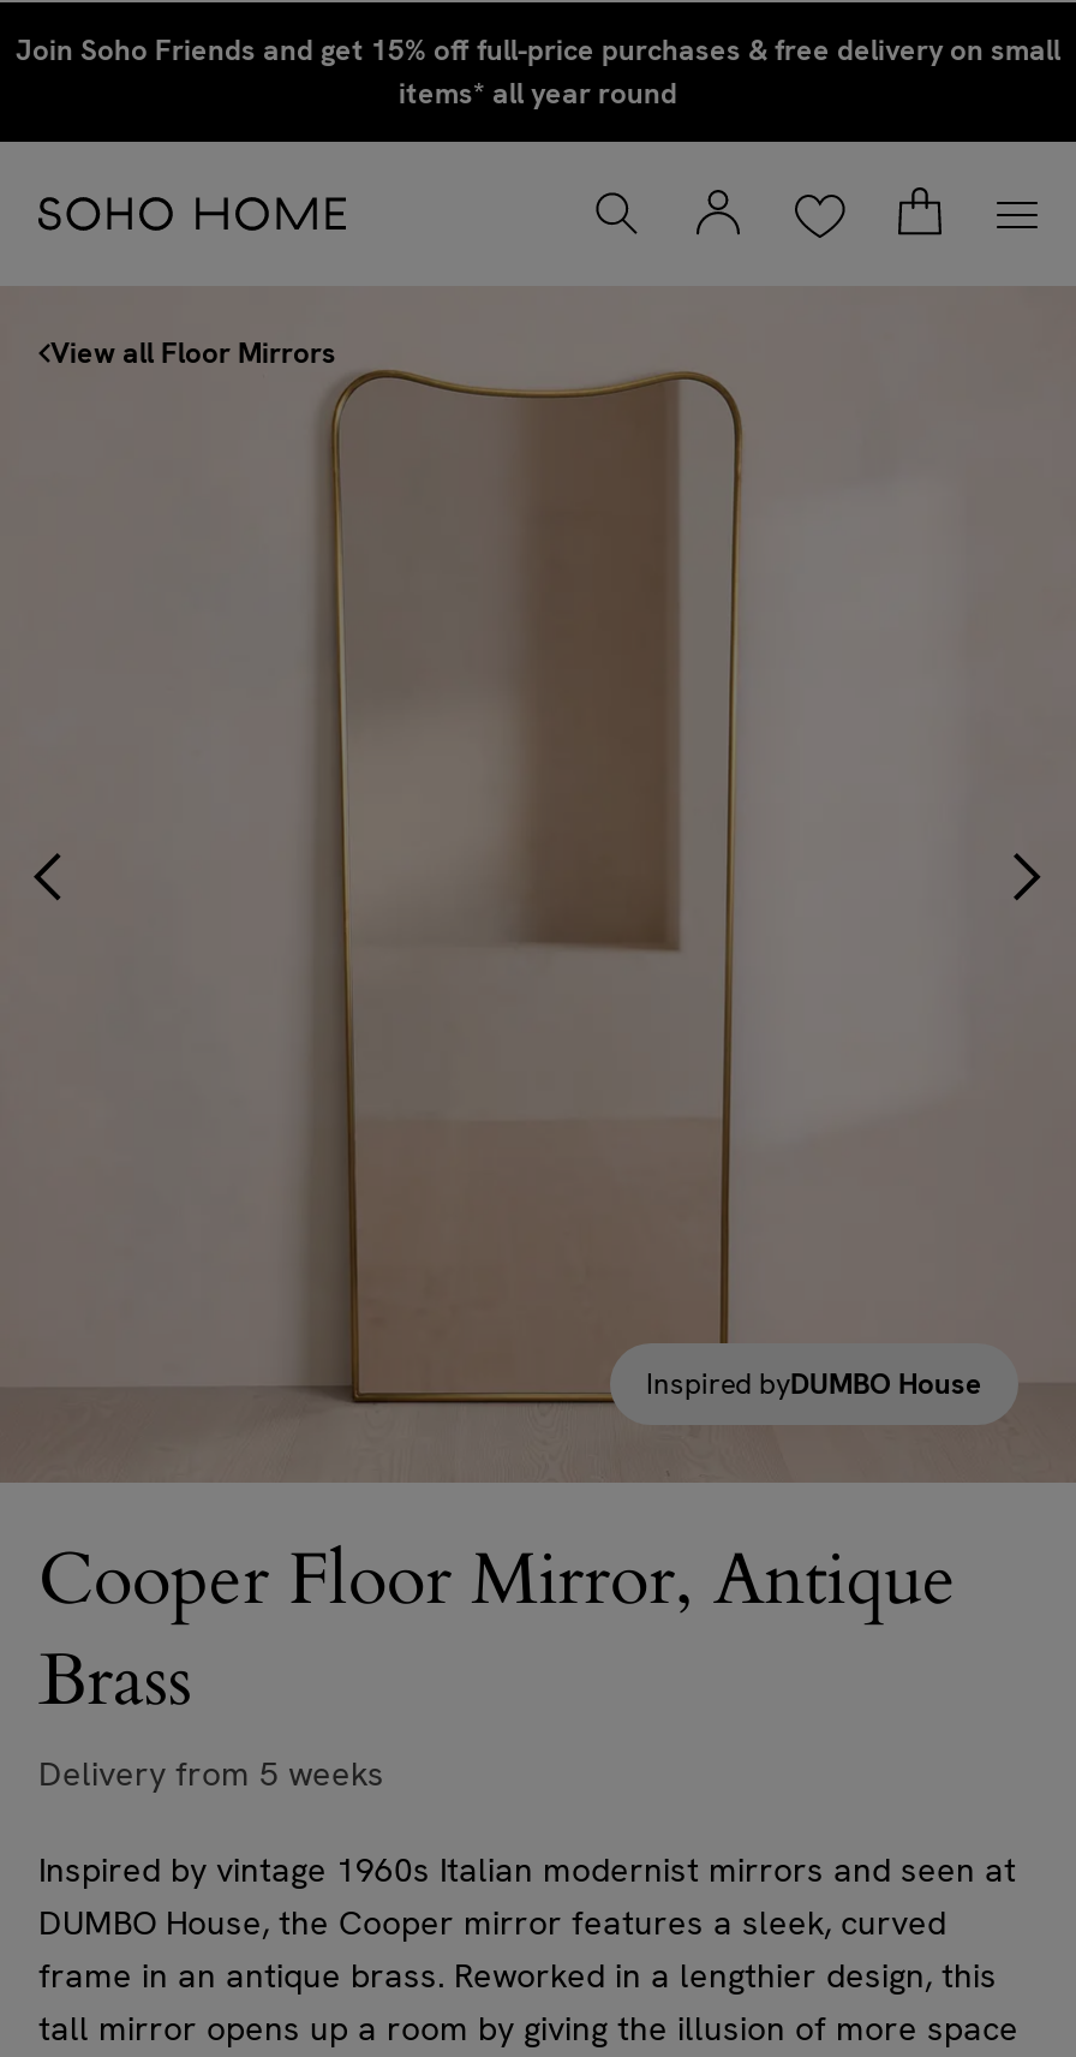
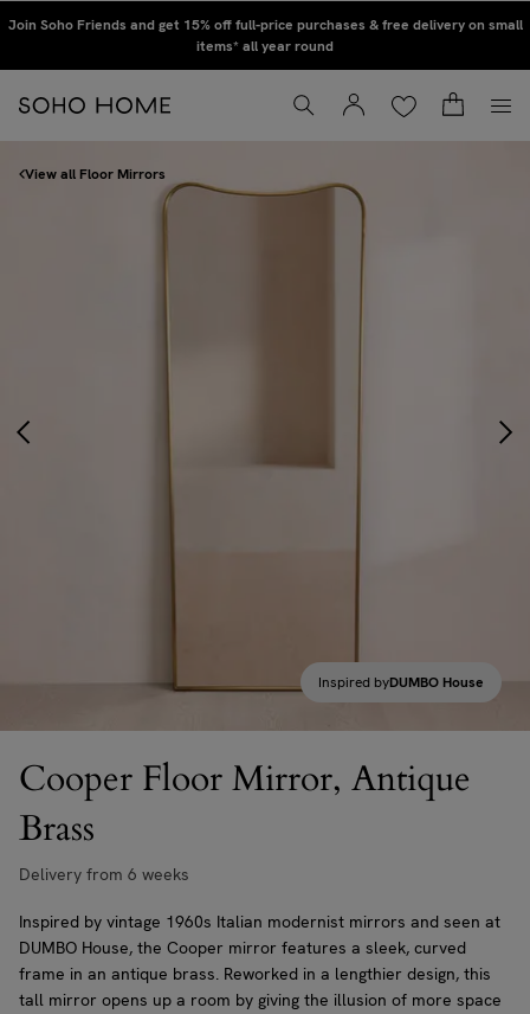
- Delivery from 5 weeks
+ Delivery from 6 weeks
